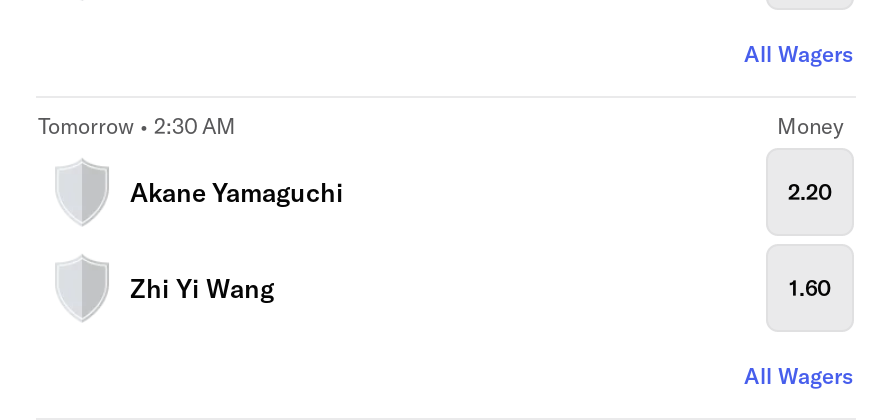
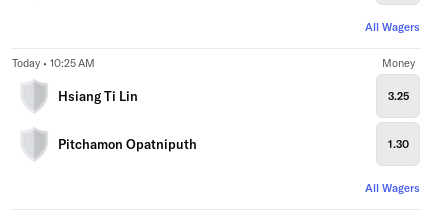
- Tomorrow • 2:30 AM
+ Today • 10:25 AM

- Akane Yamaguchi
+ Hsiang Ti Lin

- 2.20
+ 3.25

- Zhi Yi Wang
+ Pitchamon Opatniputh

- 1.60
+ 1.30
